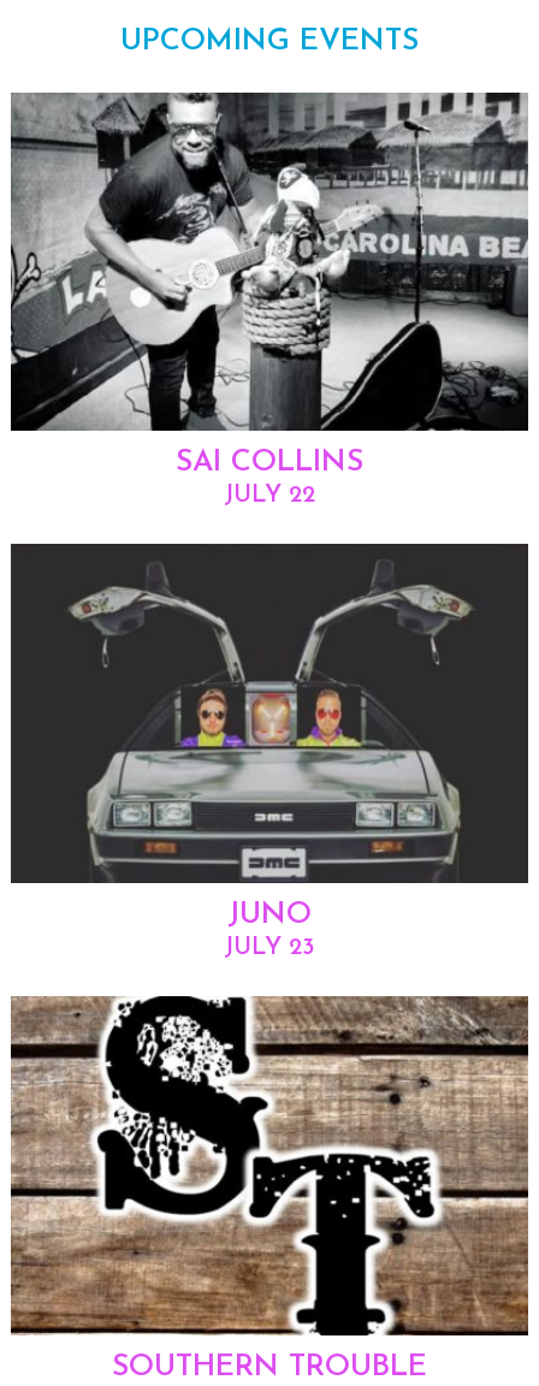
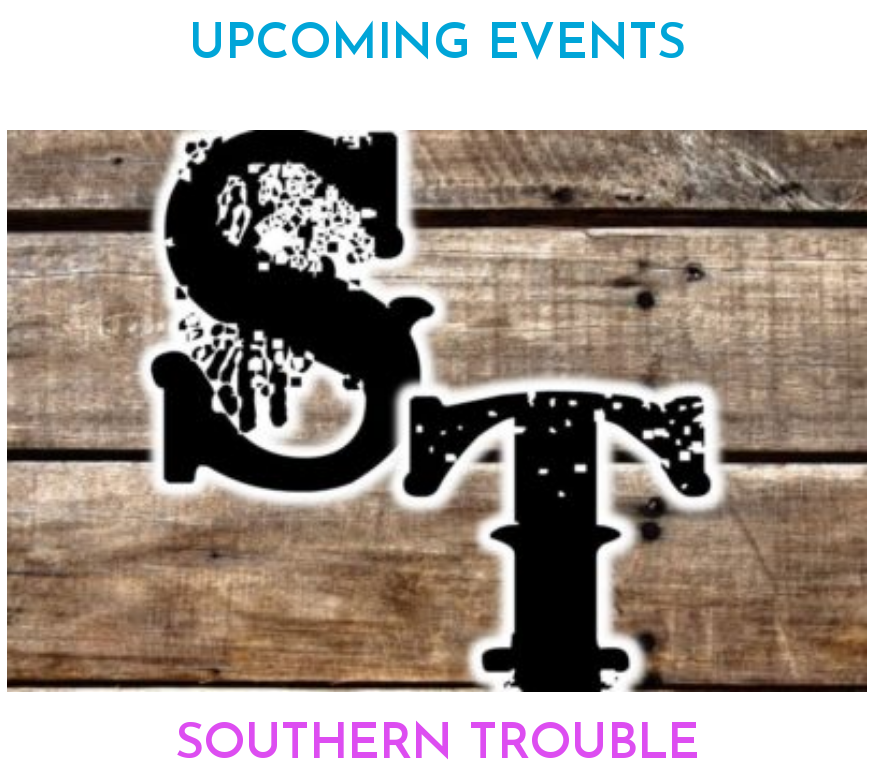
- [image]
- SAI COLLINS
- JULY 22

- [image]
- JUNO
- JULY 23
